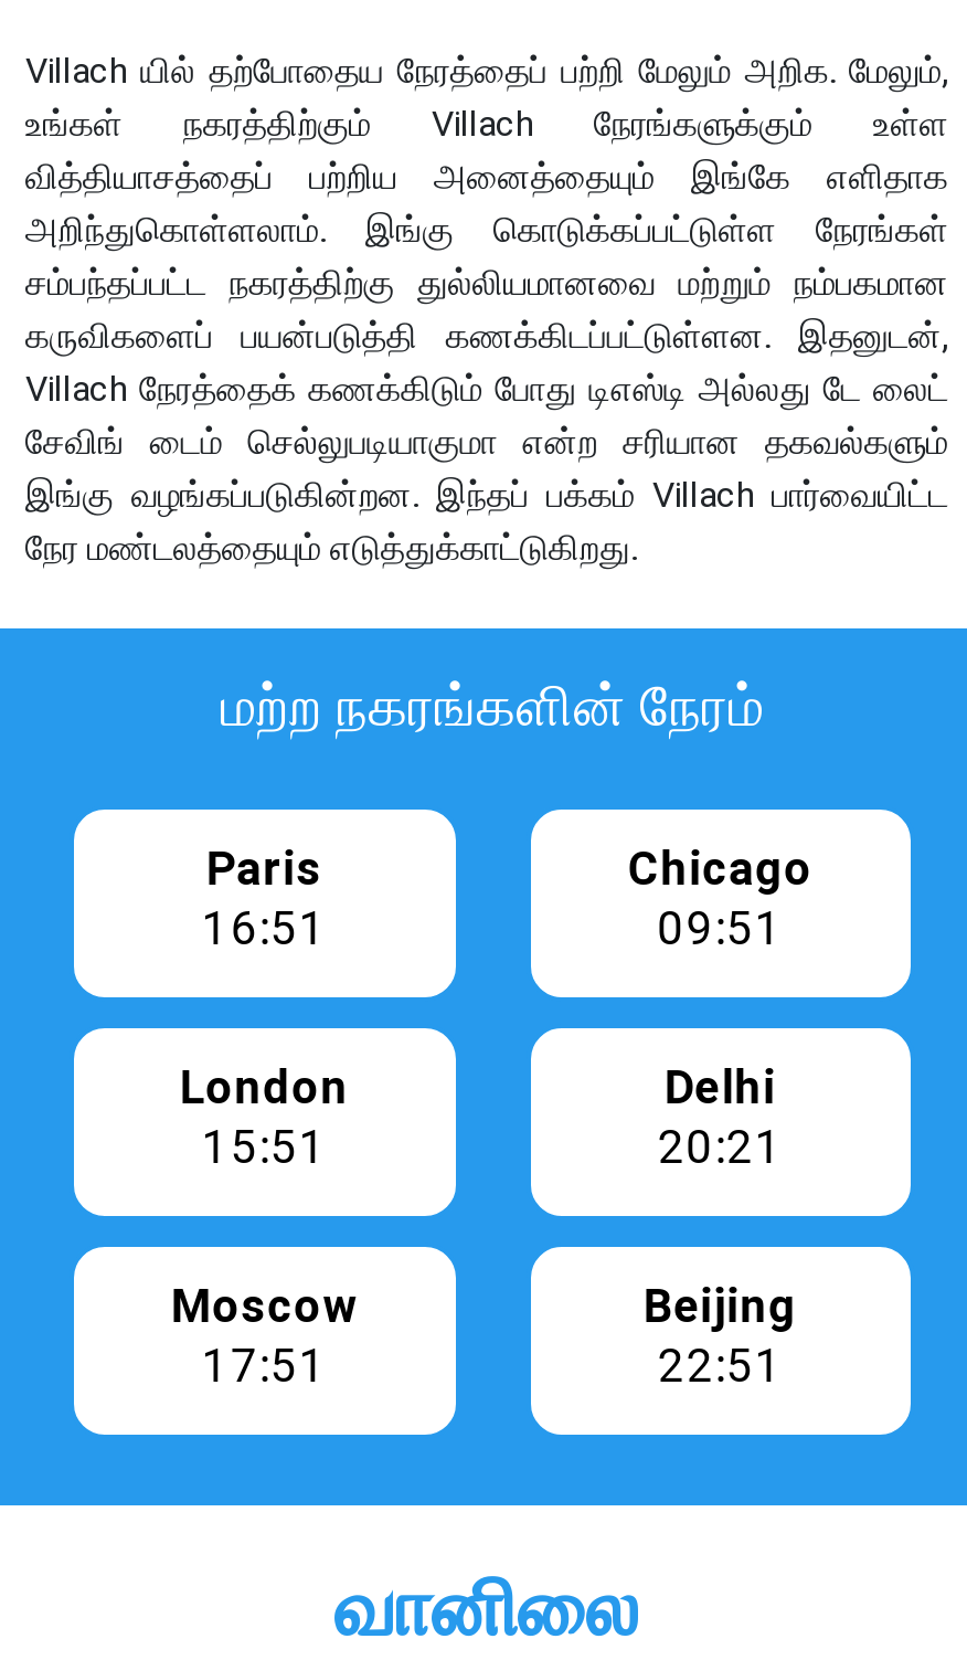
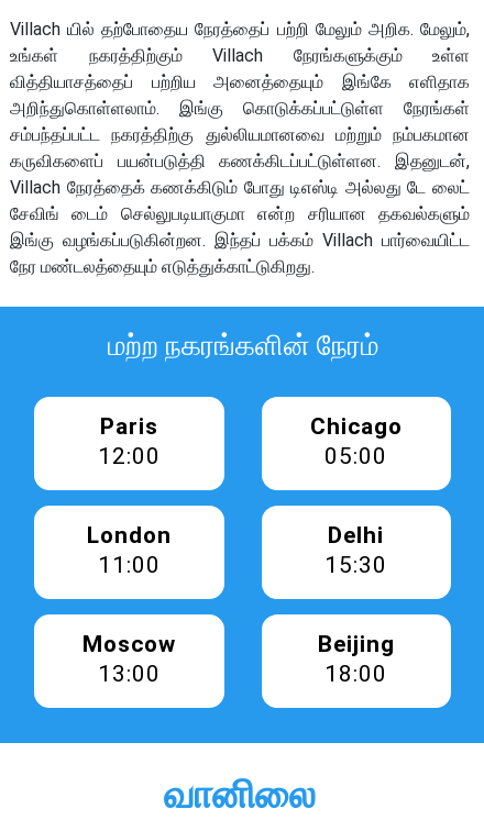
- 16:51
+ 12:00

- 09:51
+ 05:00

- 15:51
+ 11:00

- 20:21
+ 15:30

- 17:51
+ 13:00

- 22:51
+ 18:00
